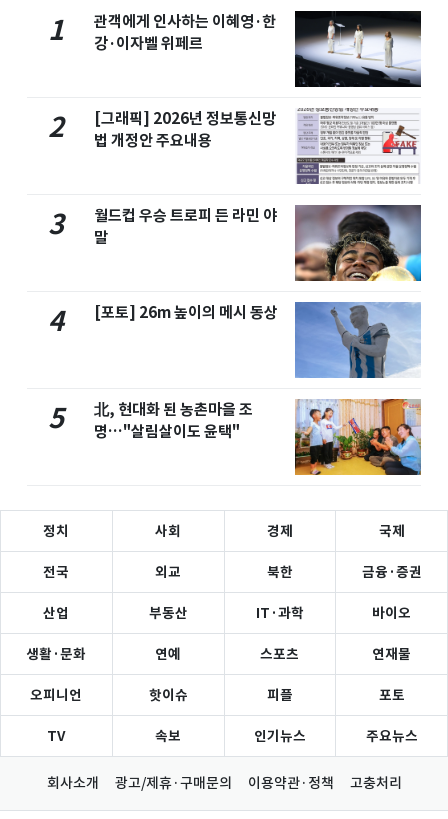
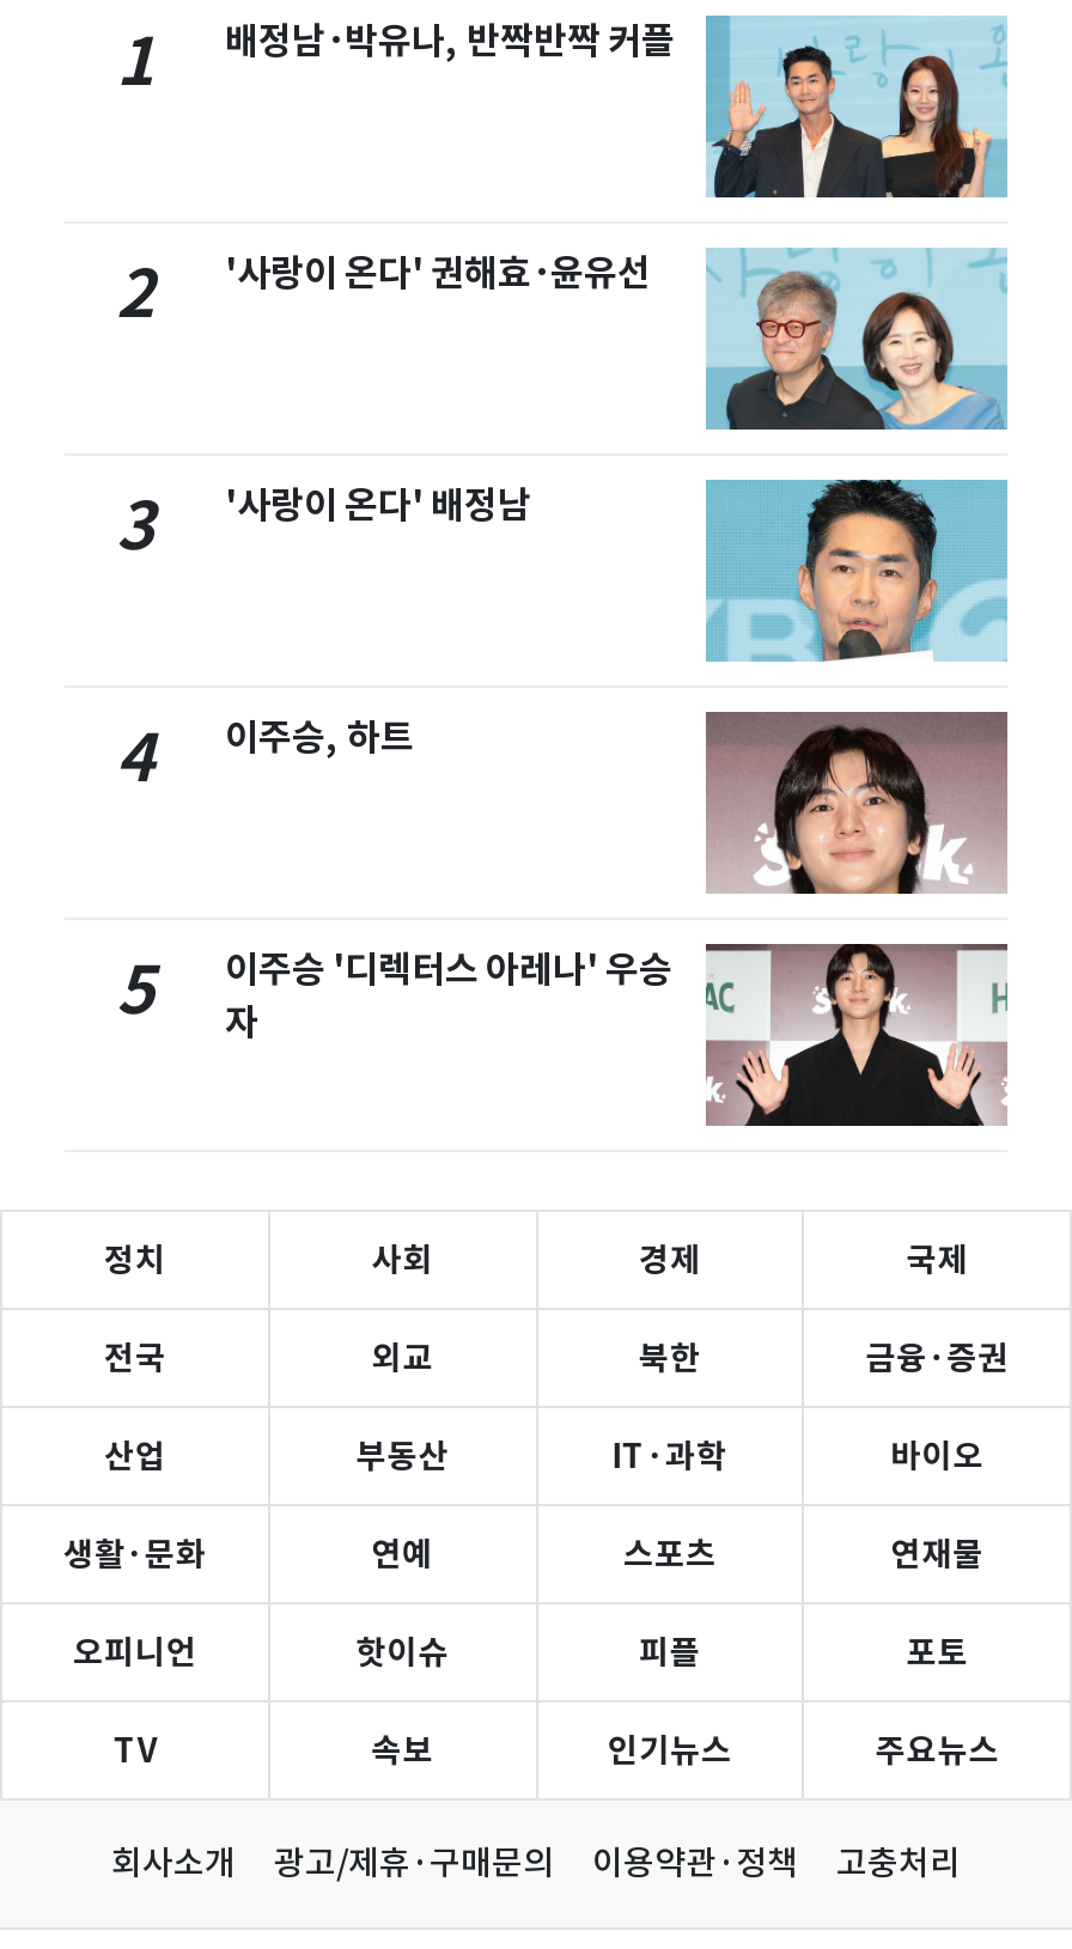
- [image]
- 관객에게 인사하는 이혜영·한
- 강·이자벨 위페르
+ [image]
+ 배정남·박유나, 반짝반짝 커플

- [image]
- [그래픽] 2026년 정보통신망
- 법 개정안 주요내용
+ [image]
+ '사랑이 온다' 권해효·윤유선

- 월드컵 우승 트로피 든 라민 야
- 말
+ '사랑이 온다' 배정남

- [image]
+ [image]

- [포토] 26m 높이의 메시 동상
+ 이주승, 하트

- [image]
+ [image]

- 北, 현대화 된 농촌마을 조
- 명…"살림살이도 윤택"
+ 이주승 '디렉터스 아레나' 우승
+ 자

- [image]
+ [image]
